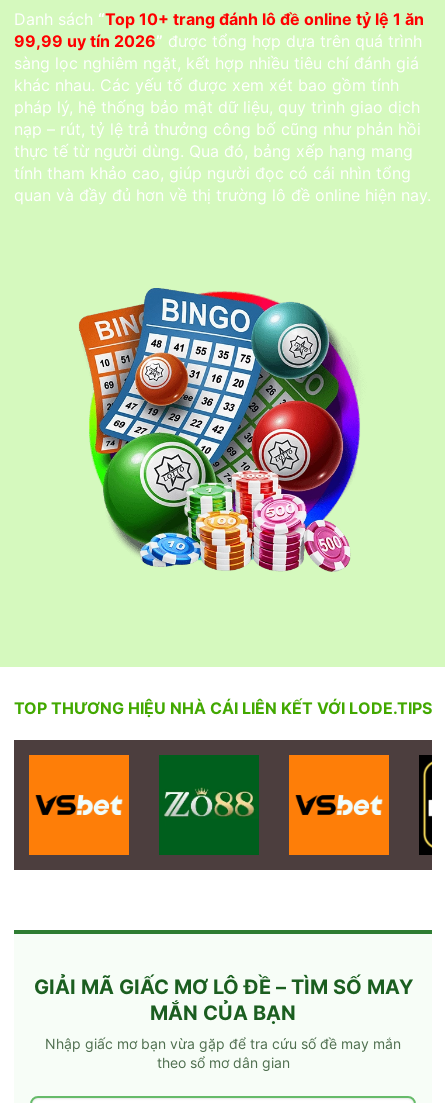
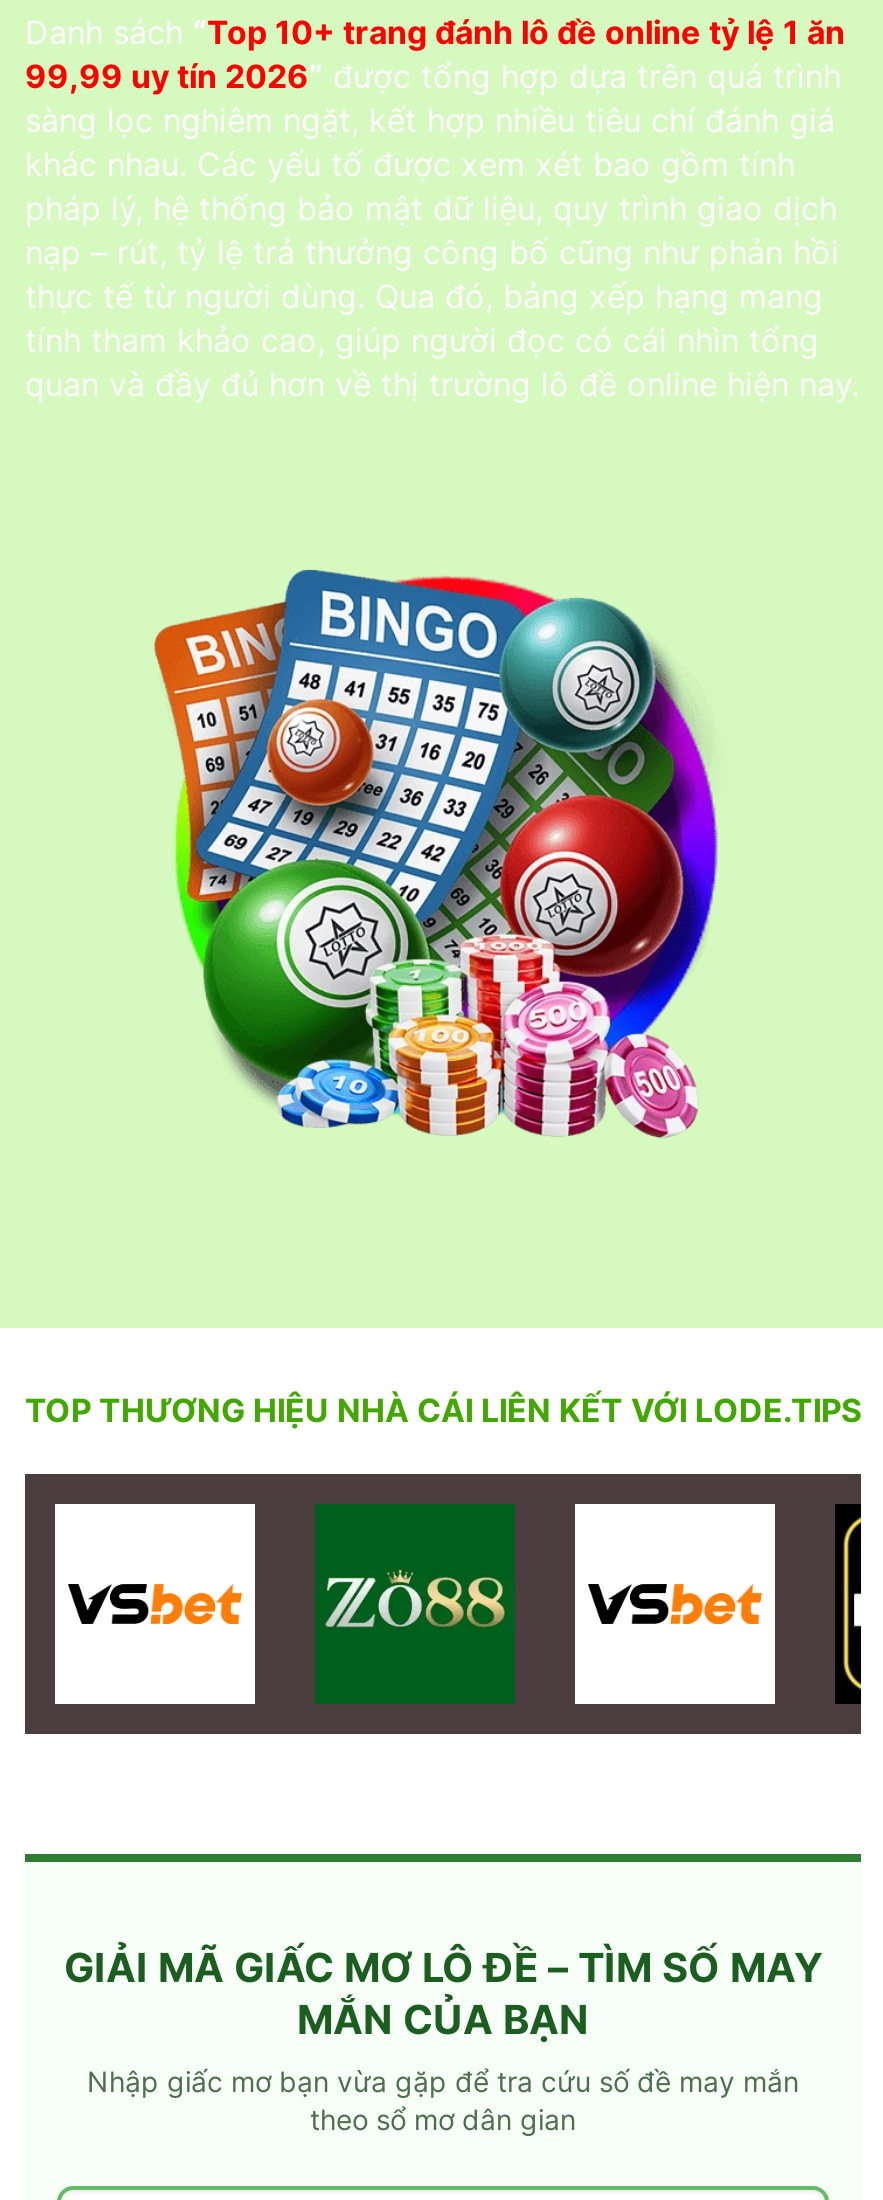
- [image]
+ [image]

- [image]
+ [image]
